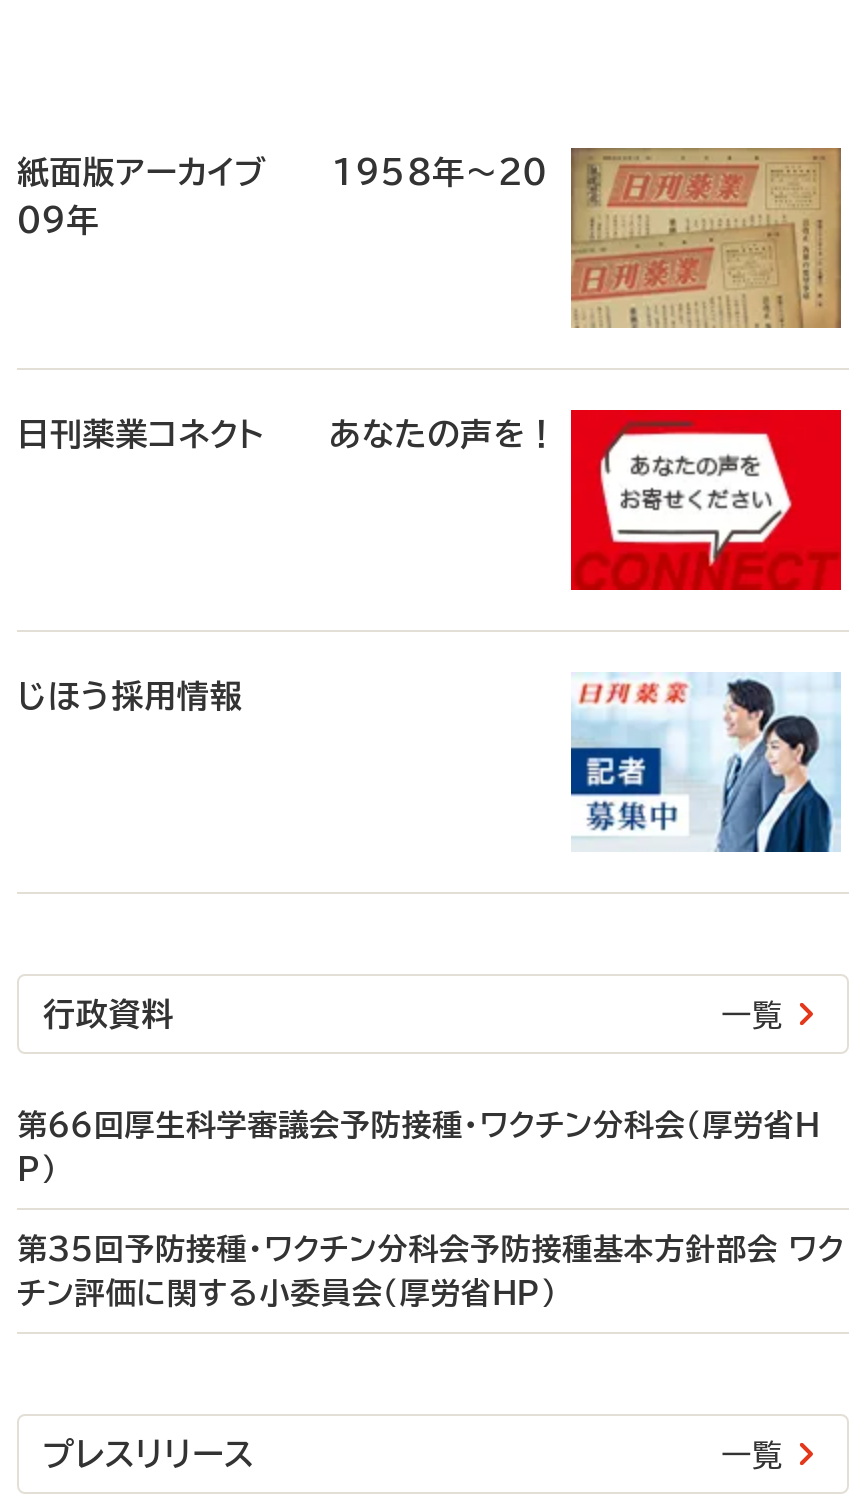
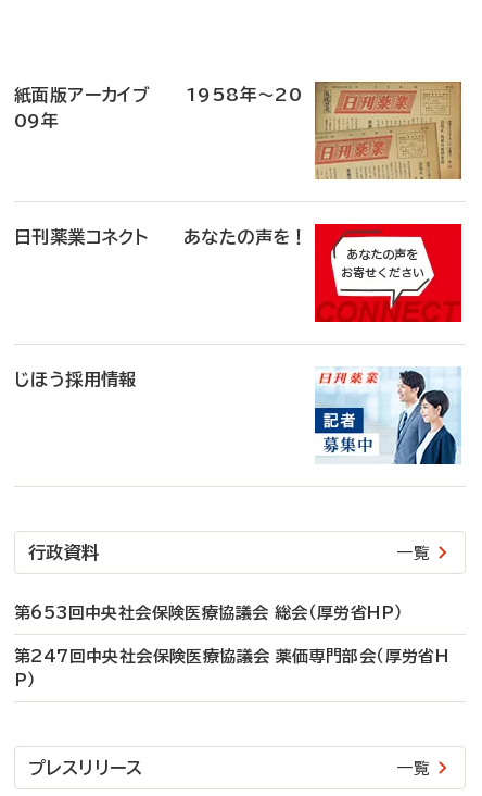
- 第66回厚生科学審議会予防接種・ワクチン分科会（厚労省H
+ 第653回中央社会保険医療協議会 総会（厚労省HP）
+ 第247回中央社会保険医療協議会 薬価専門部会（厚労省H

moved down: P）

- 第35回予防接種・ワクチン分科会予防接種基本方針部会 ワク
- チン評価に関する小委員会（厚労省HP）
